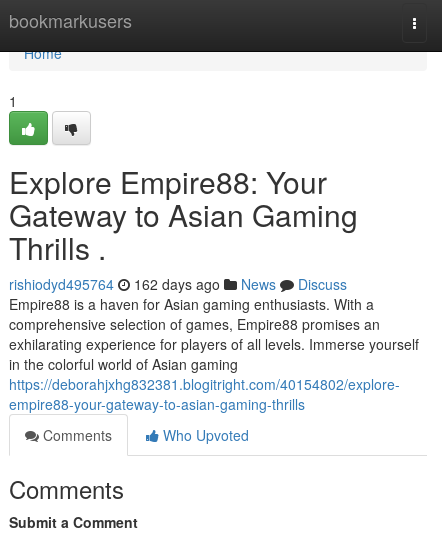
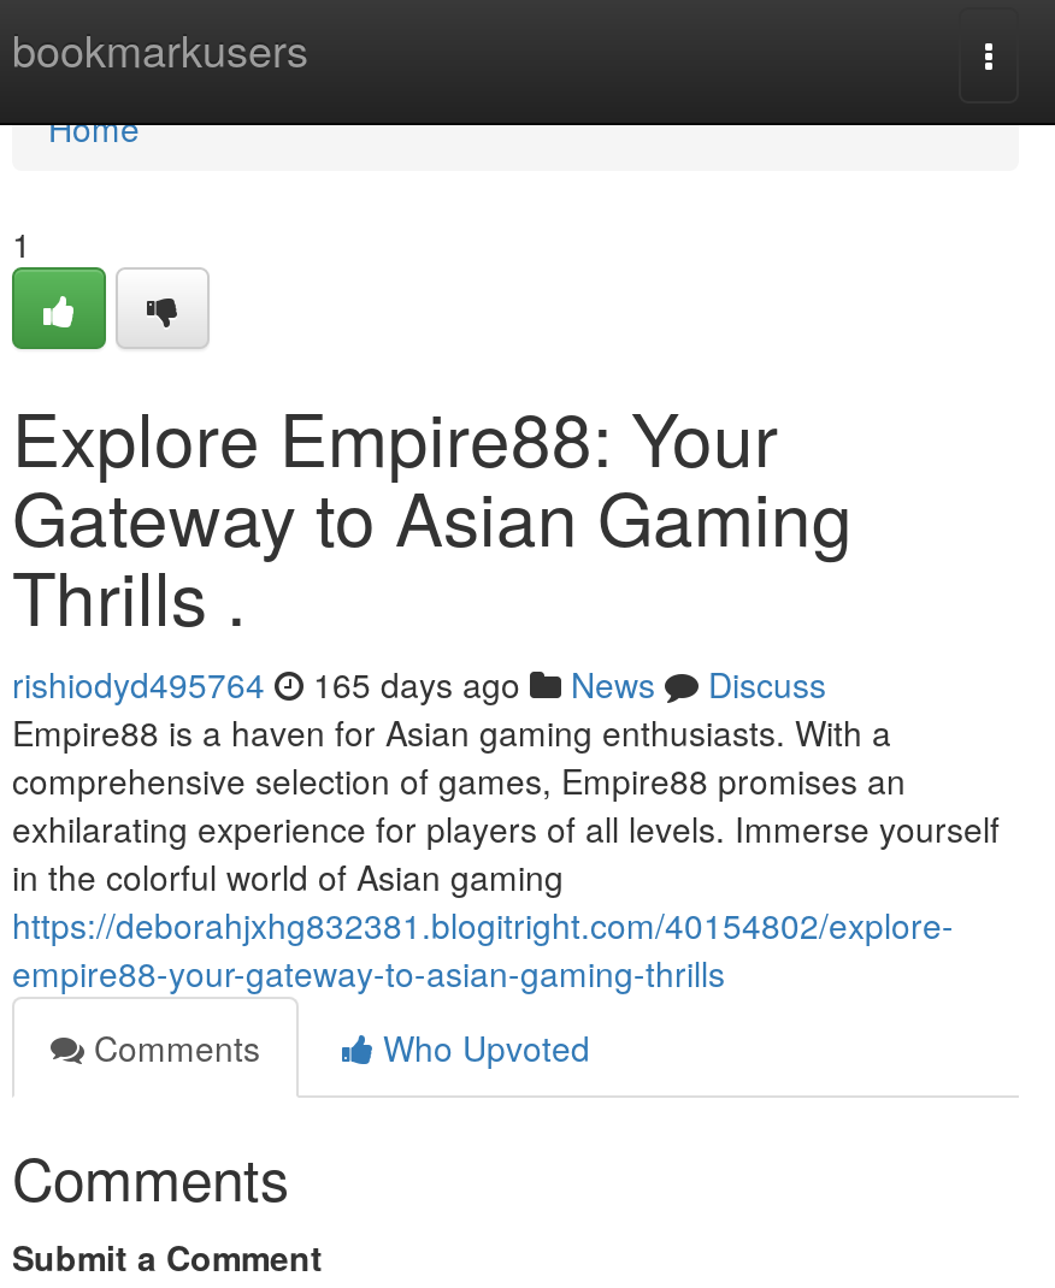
- rishiodyd495764 162 days ago News Discuss
+ rishiodyd495764 165 days ago News Discuss
